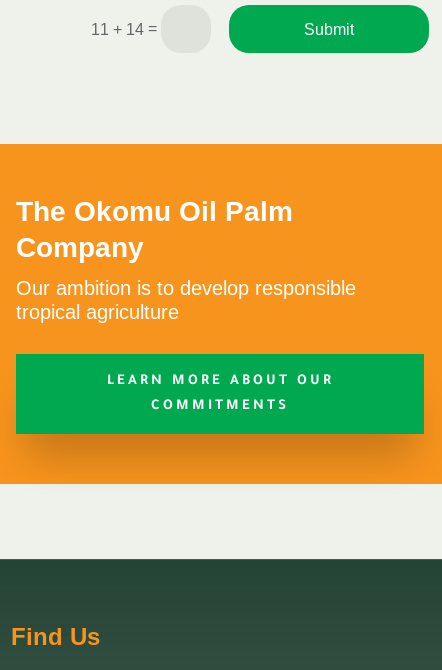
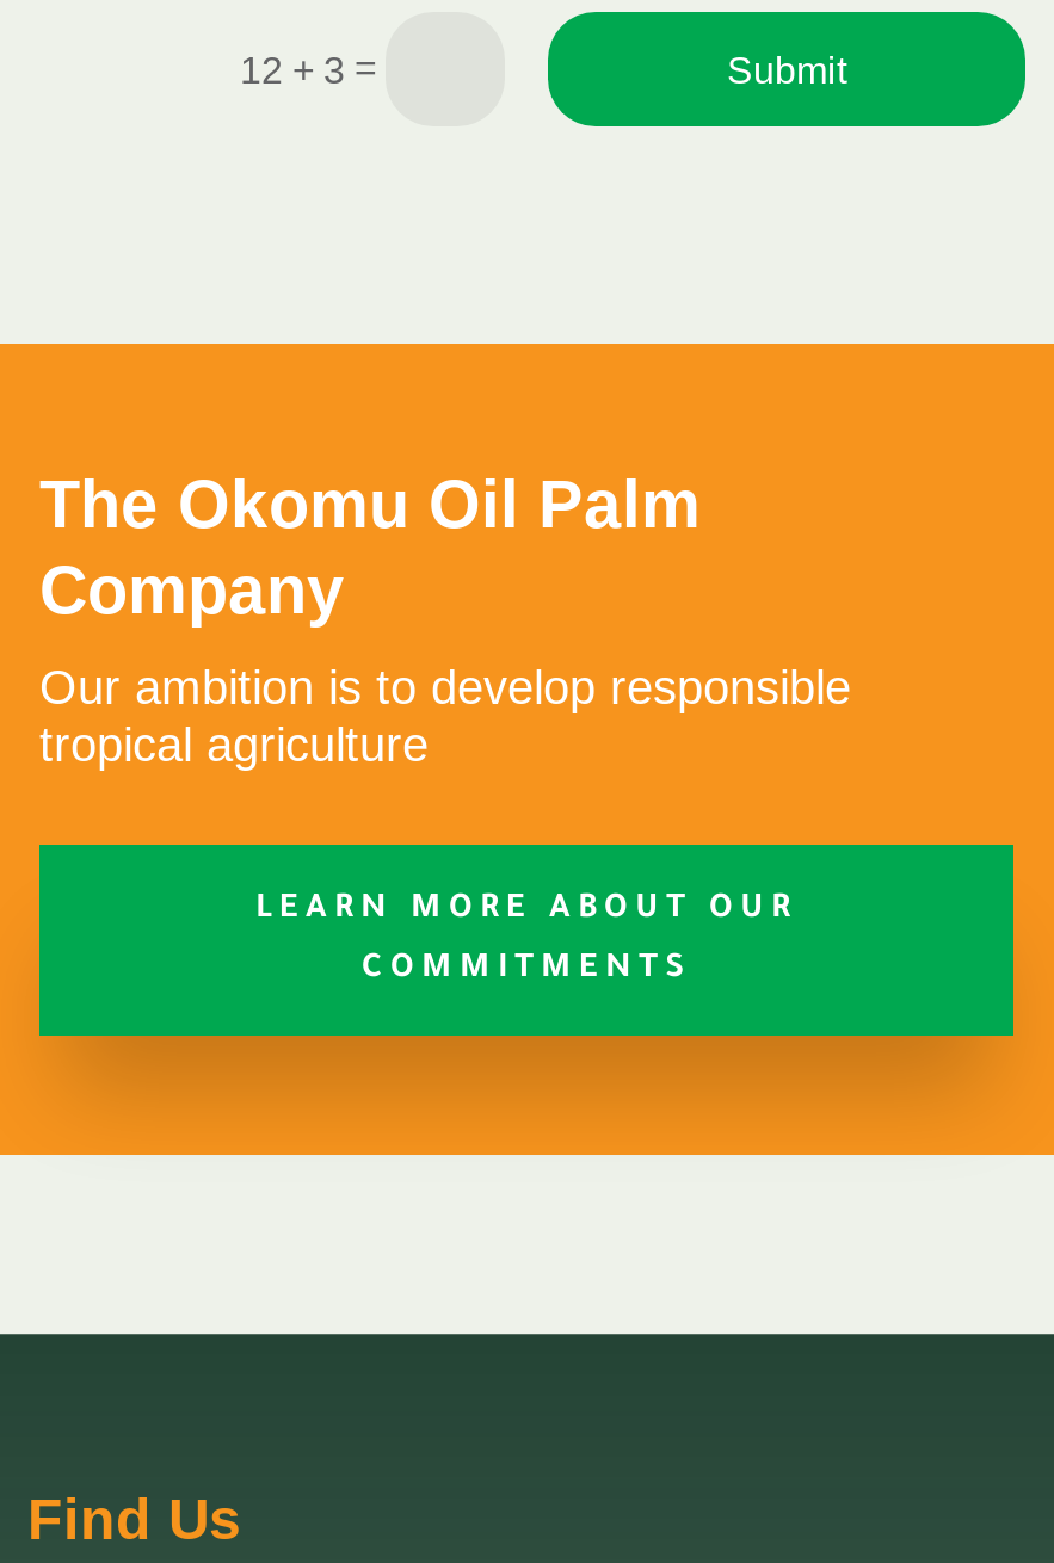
- 11 + 14 =
+ 12 + 3 =
